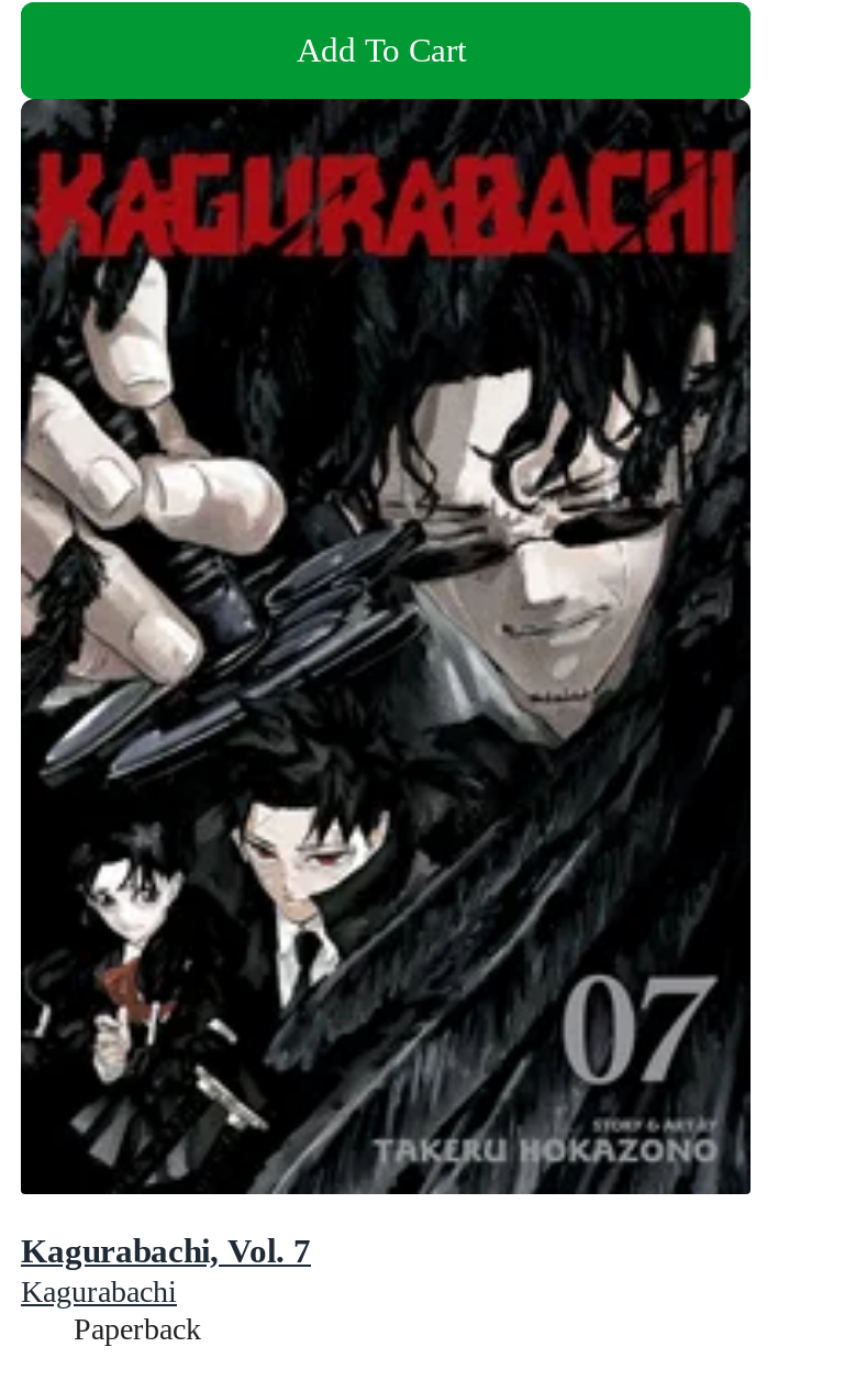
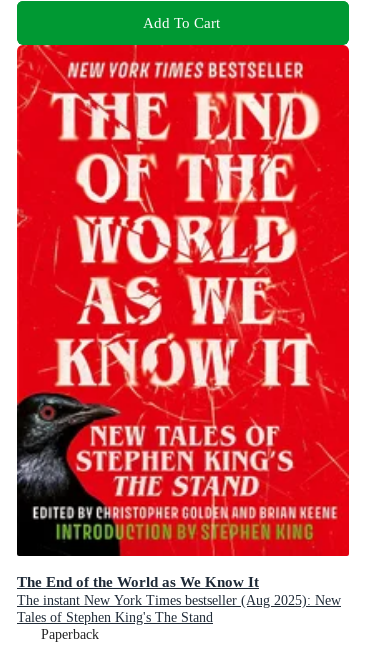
- [image]
- Kagurabachi, Vol. 7
- Kagurabachi
+ [image]
+ The End of the World as We Know It
+ The instant New York Times bestseller (Aug 2025): New
+ Tales of Stephen King's The Stand
